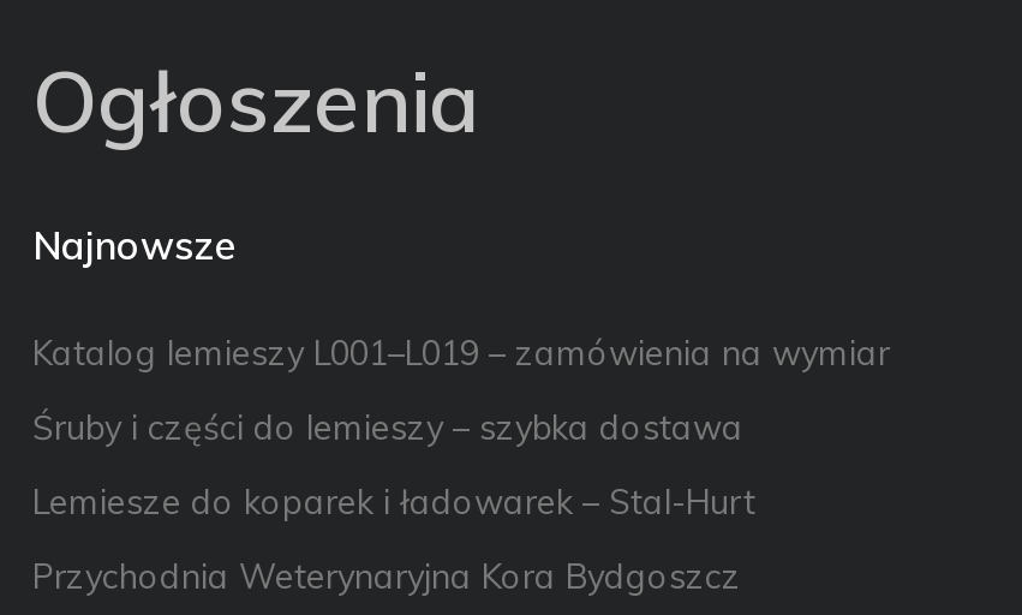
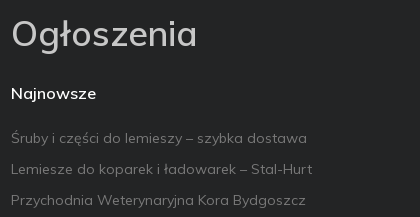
- Katalog lemieszy L001–L019 – zamówienia na wymiar
